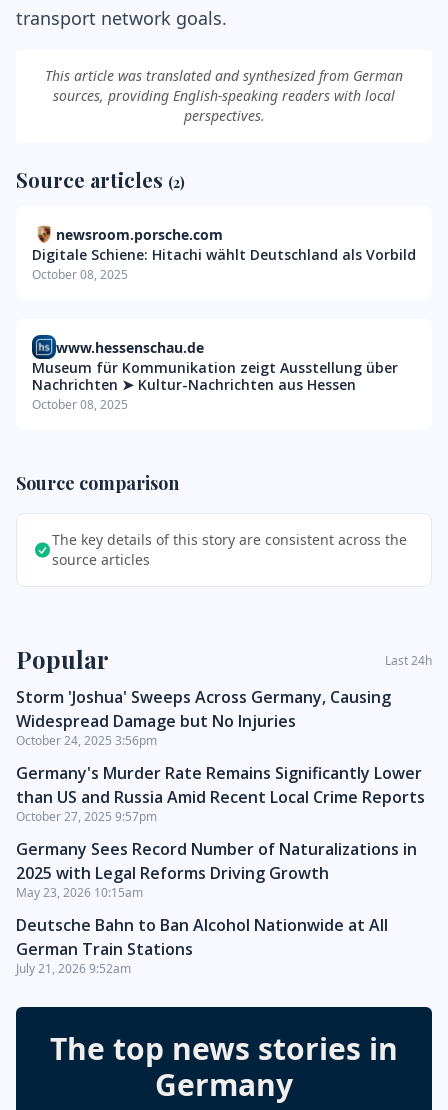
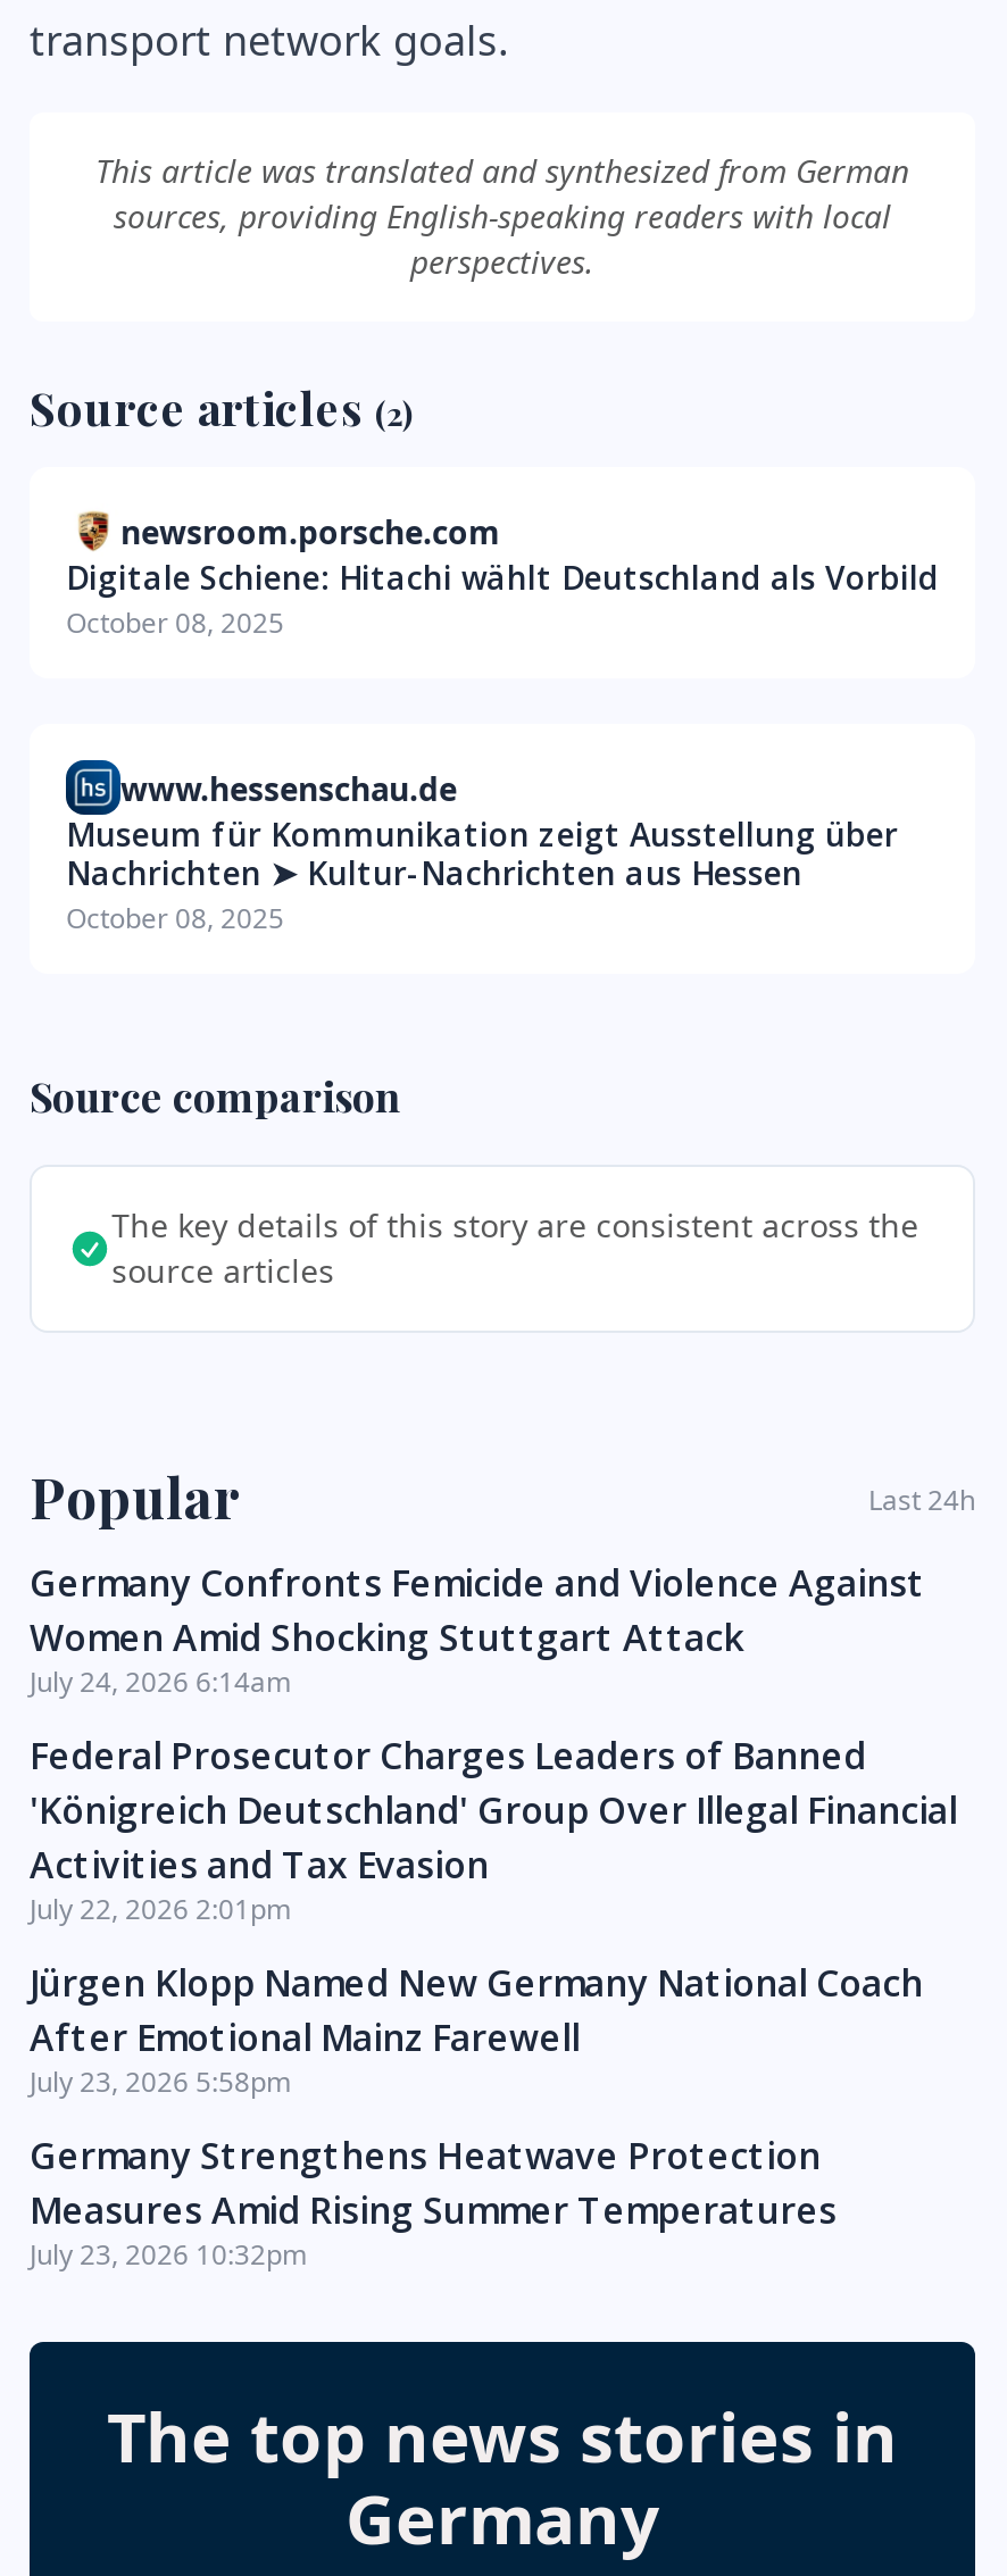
- Storm 'Joshua' Sweeps Across Germany, Causing
- Widespread Damage but No Injuries
- October 24, 2025 3:56pm
+ Germany Confronts Femicide and Violence Against
+ Women Amid Shocking Stuttgart Attack
+ July 24, 2026 6:14am

- Germany's Murder Rate Remains Significantly Lower
- than US and Russia Amid Recent Local Crime Reports
- October 27, 2025 9:57pm
+ Federal Prosecutor Charges Leaders of Banned
+ 'Königreich Deutschland' Group Over Illegal Financial
+ Activities and Tax Evasion
+ July 22, 2026 2:01pm

- Germany Sees Record Number of Naturalizations in
- 2025 with Legal Reforms Driving Growth
- May 23, 2026 10:15am
+ Jürgen Klopp Named New Germany National Coach
+ After Emotional Mainz Farewell
+ July 23, 2026 5:58pm

- Deutsche Bahn to Ban Alcohol Nationwide at All
- German Train Stations
- July 21, 2026 9:52am
+ Germany Strengthens Heatwave Protection
+ Measures Amid Rising Summer Temperatures
+ July 23, 2026 10:32pm
